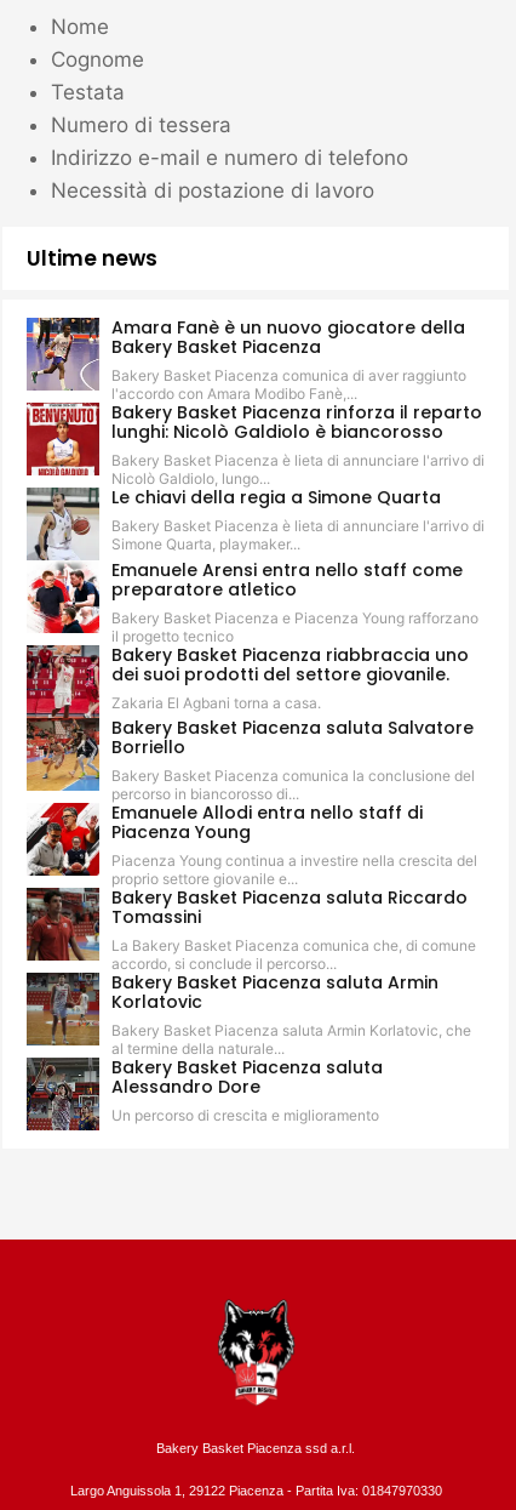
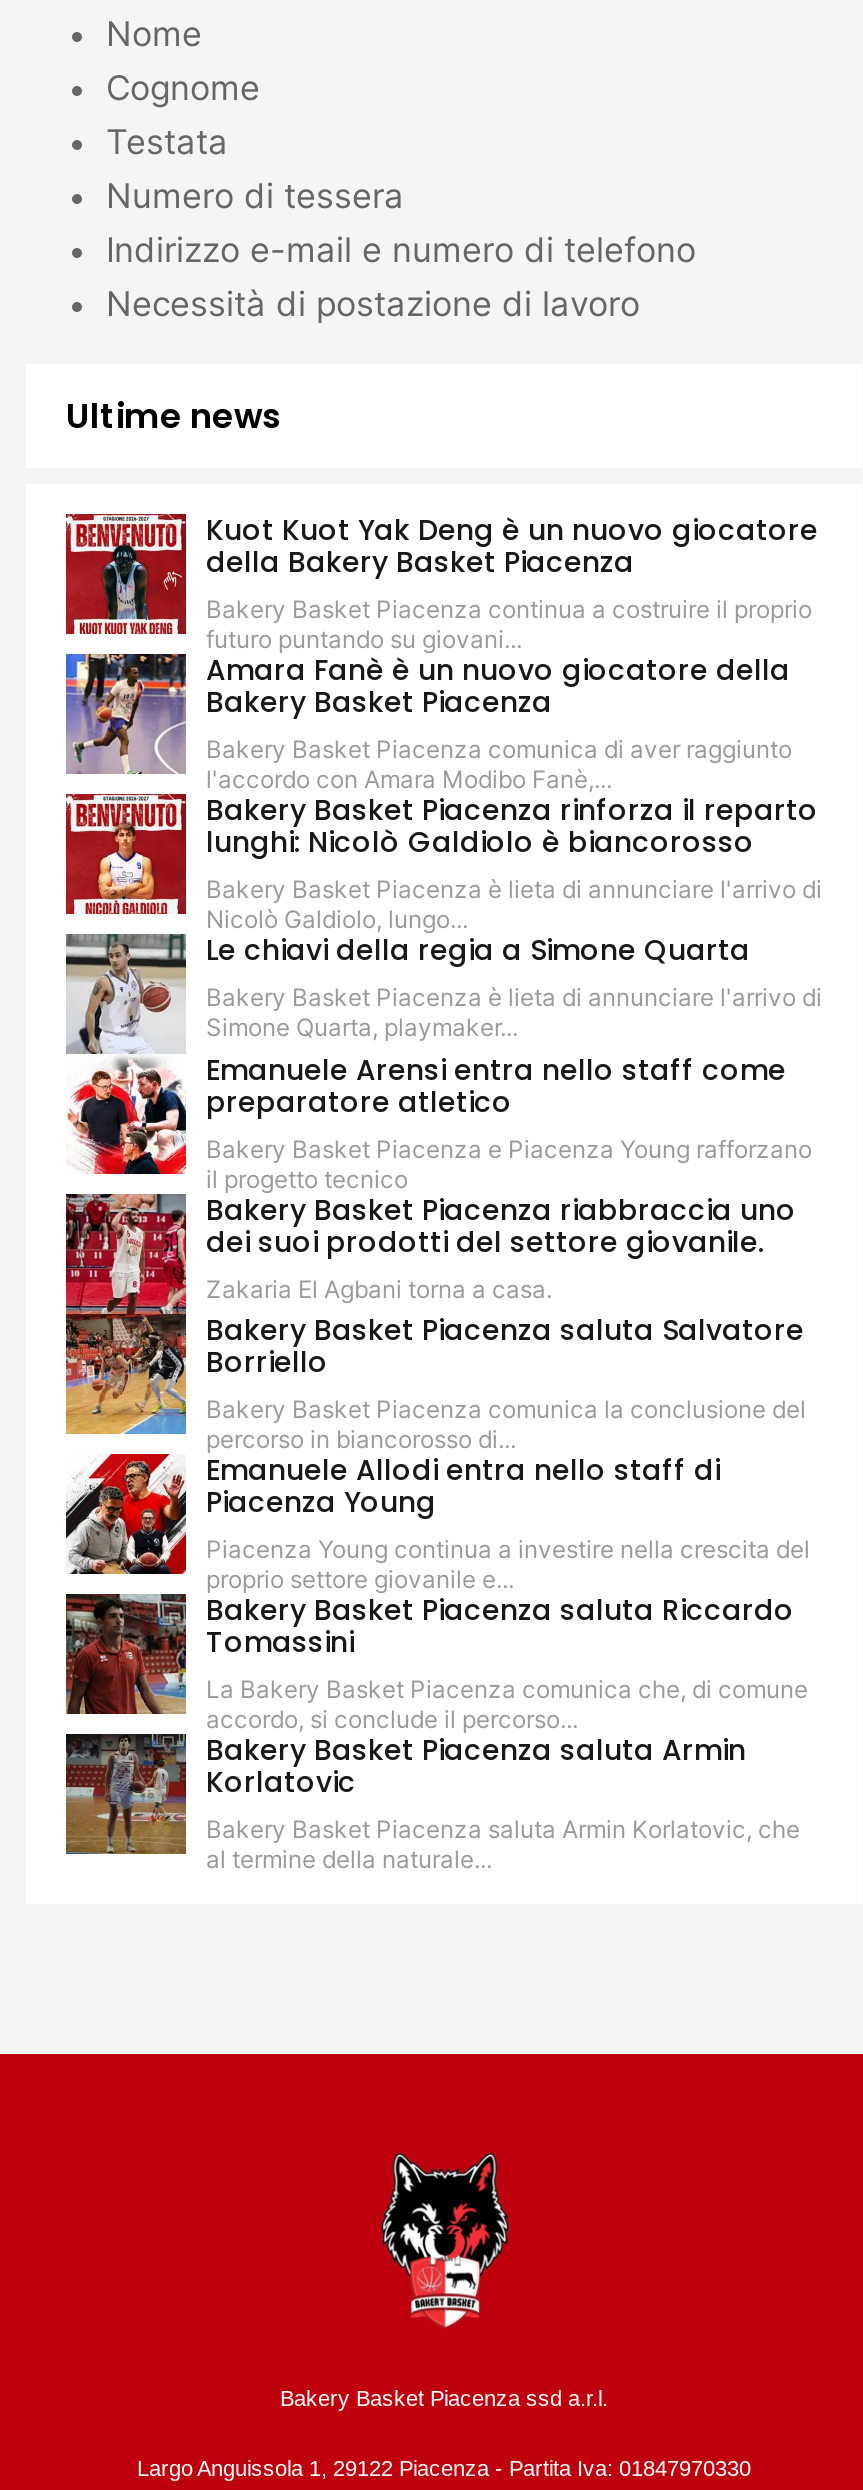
+ [image]
+ Kuot Kuot Yak Deng è un nuovo giocatore
+ della Bakery Basket Piacenza
+ Bakery Basket Piacenza continua a costruire il proprio
+ futuro puntando su giovani...

moved down: [image] | Amara Fanè è un nuovo giocatore della | Bakery Basket Piacenza | ... | Bakery Basket Piacenza saluta Armin Korlatovic, che | al termine della naturale...

- [image]
- Bakery Basket Piacenza saluta
- Alessandro Dore
- Un percorso di crescita e miglioramento
